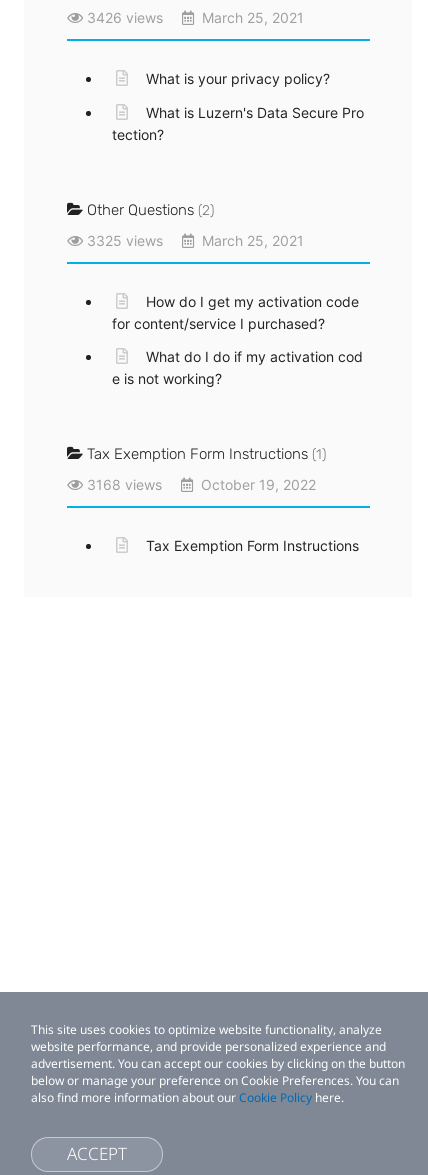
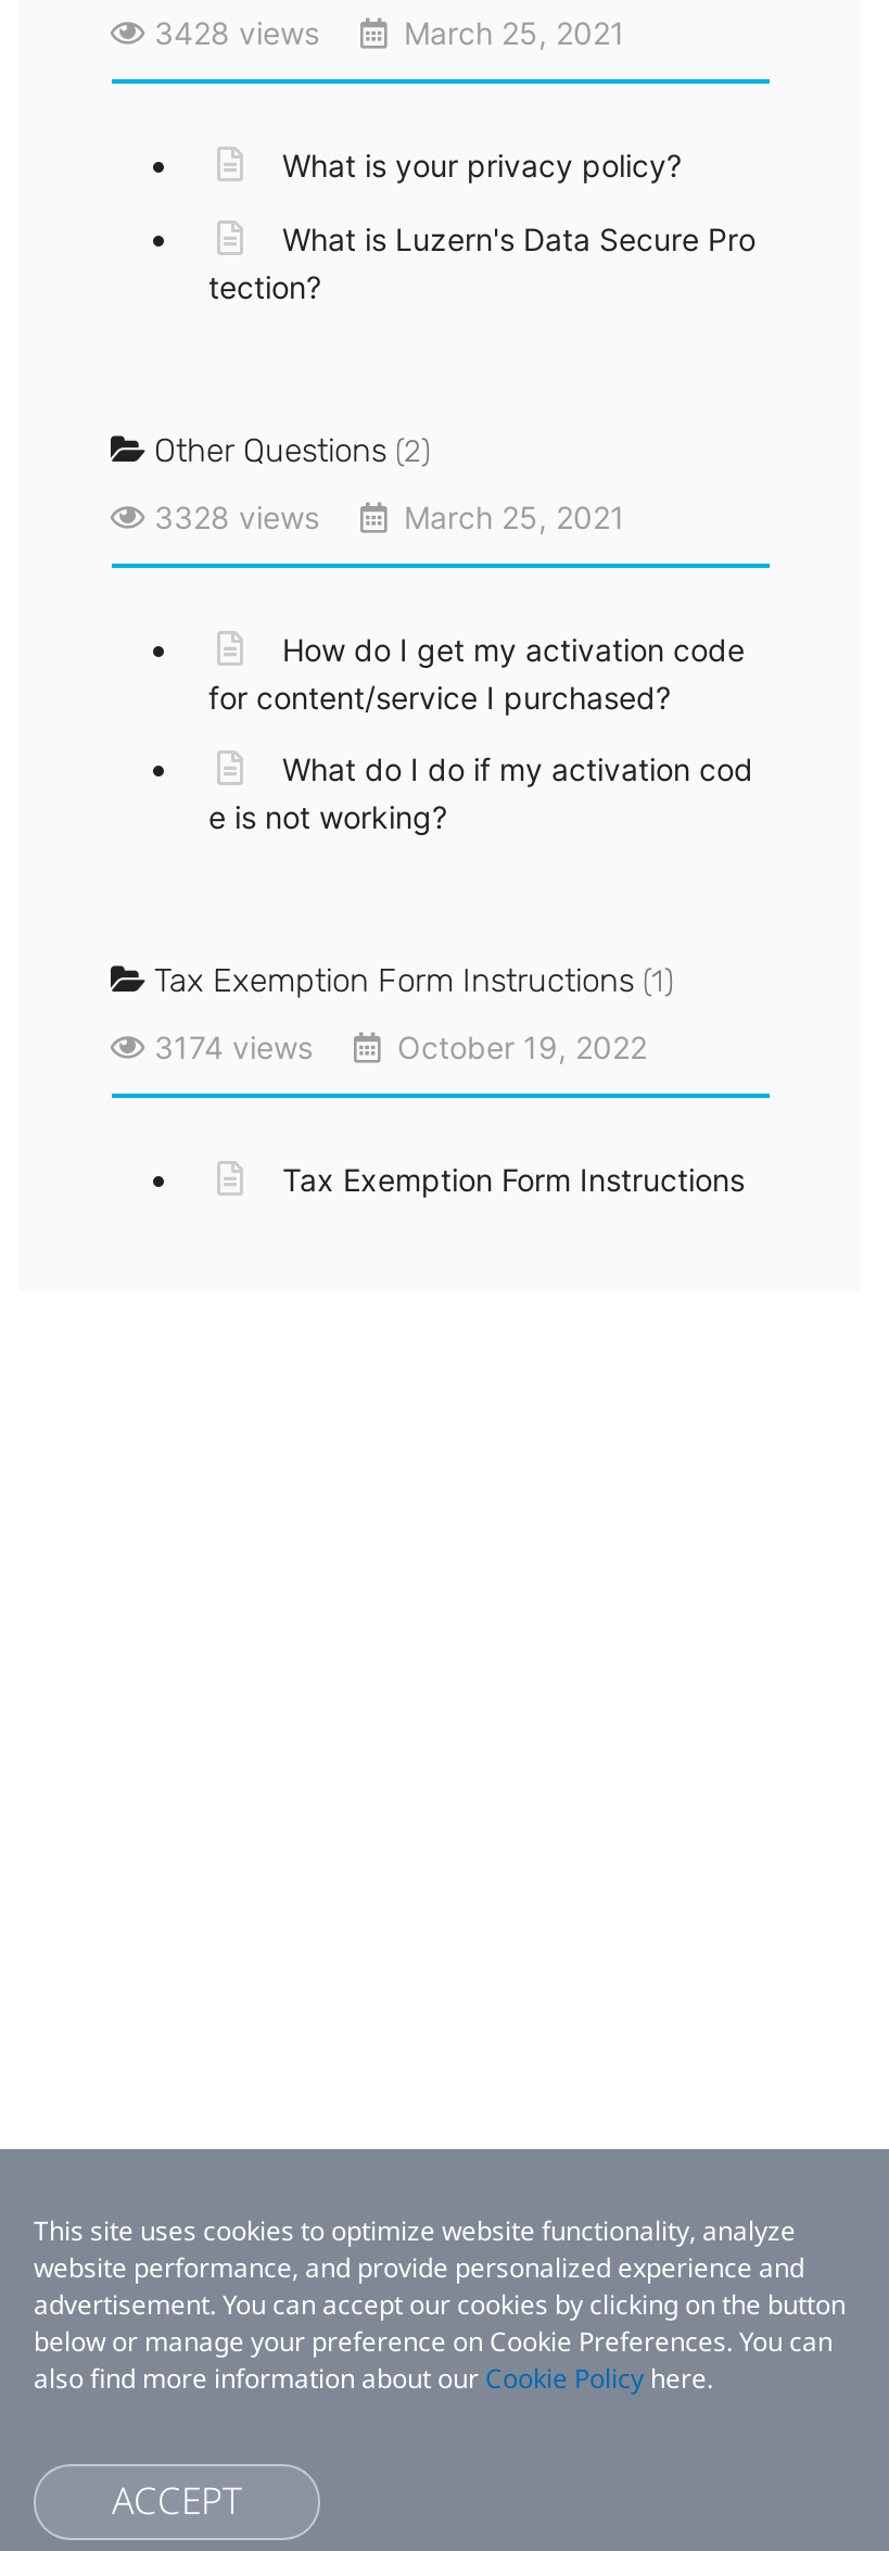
- 3426 views March 25, 2021
+ 3428 views March 25, 2021

- 3325 views March 25, 2021
+ 3328 views March 25, 2021

- 3168 views October 19, 2022
+ 3174 views October 19, 2022
